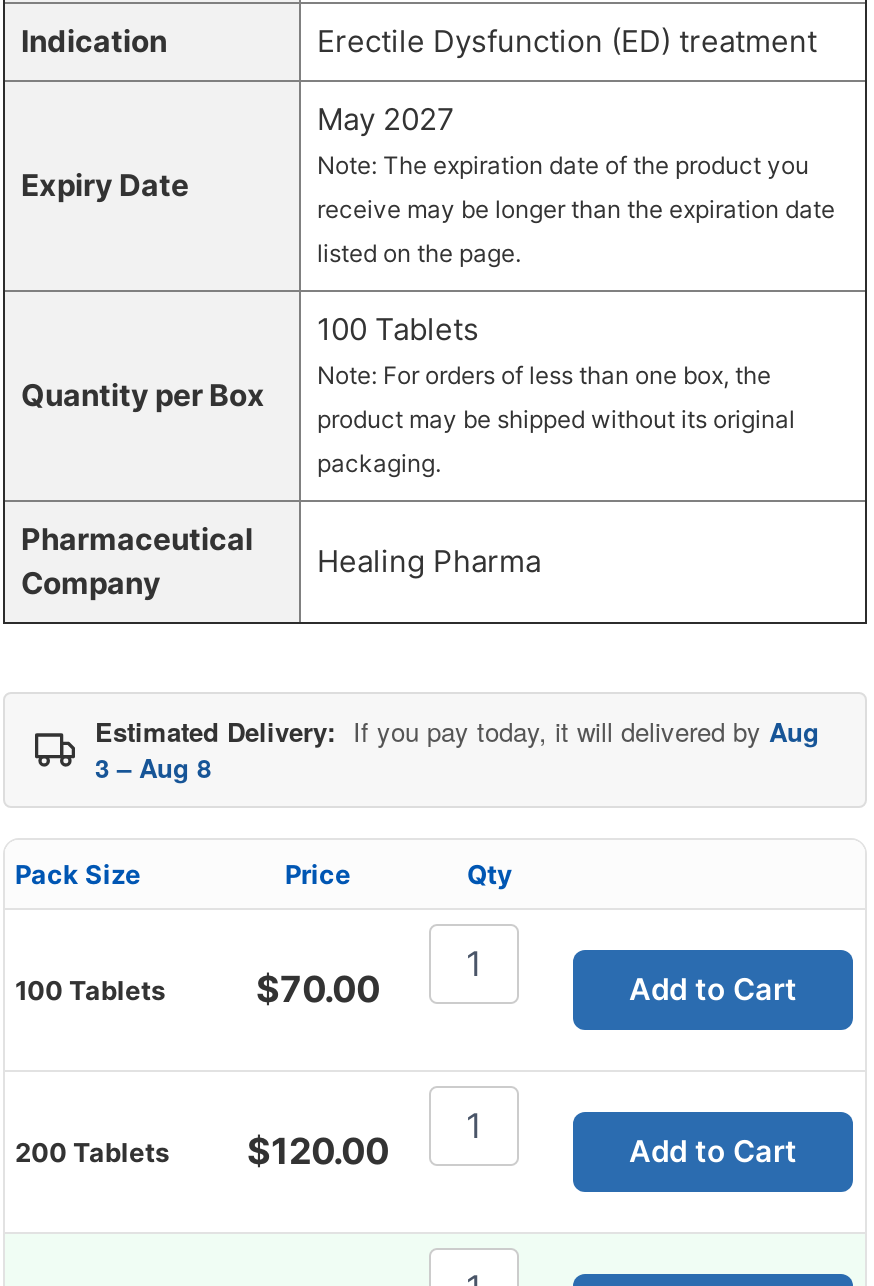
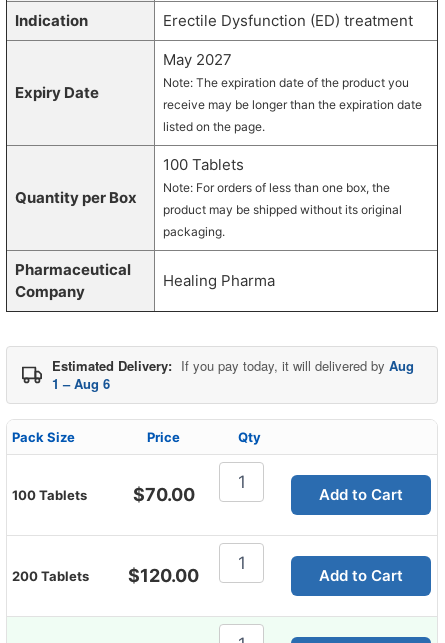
- 3 – Aug 8
+ 1 – Aug 6
